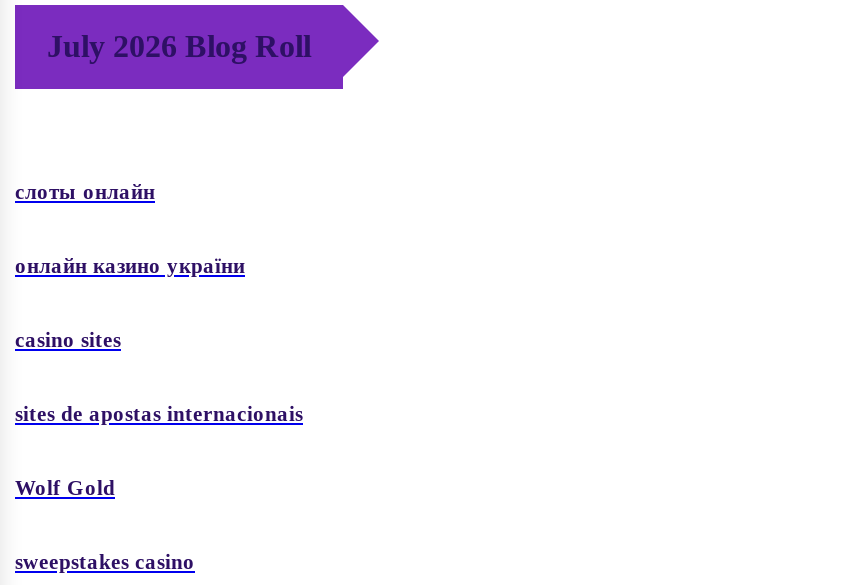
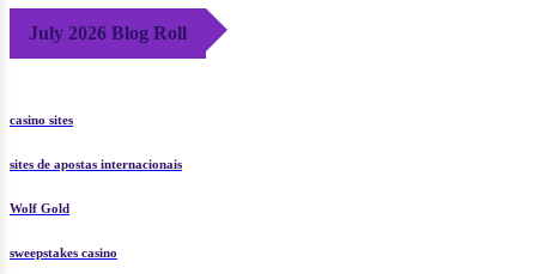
- слоты онлайн
- онлайн казино україни
